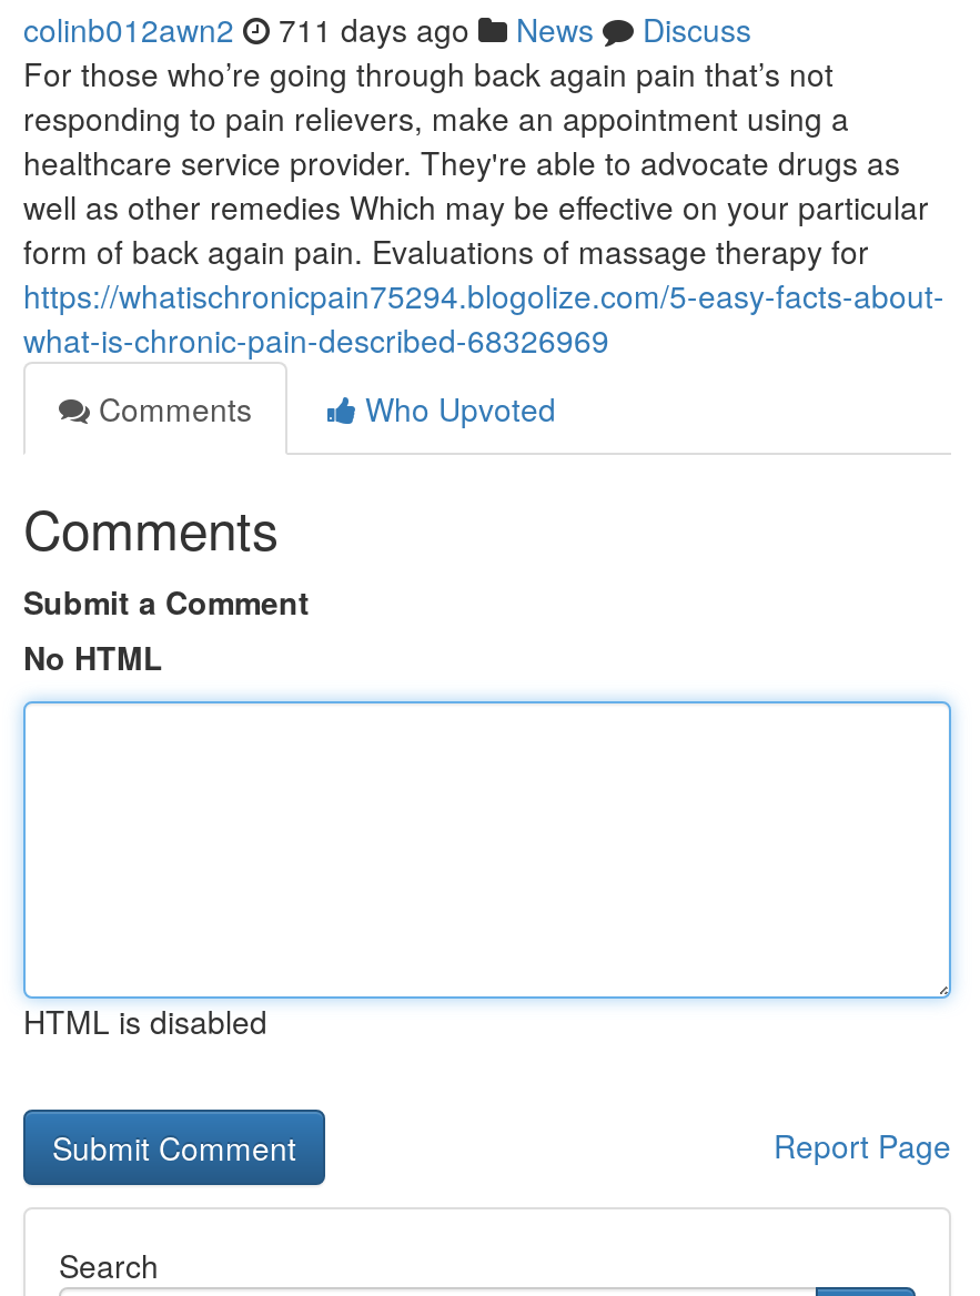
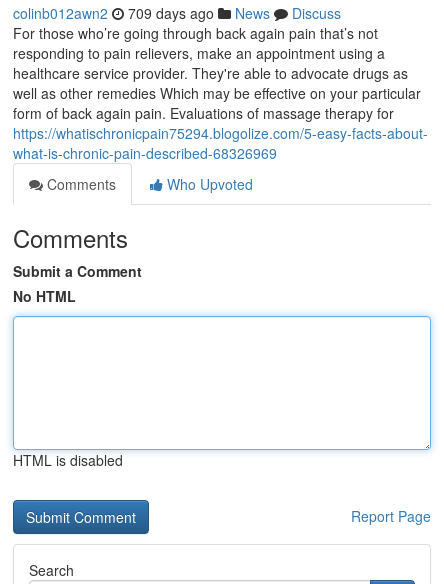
- colinb012awn2 711 days ago News Discuss
+ colinb012awn2 709 days ago News Discuss
